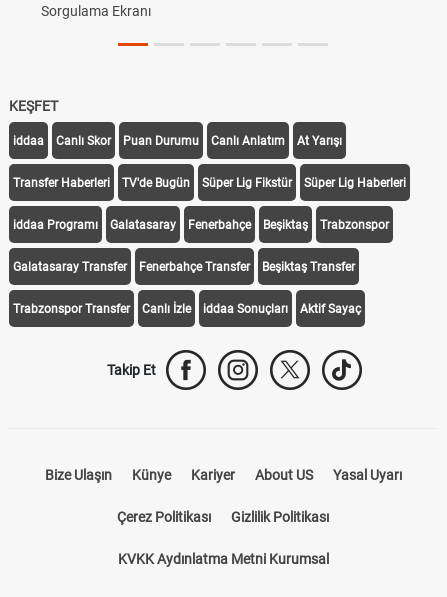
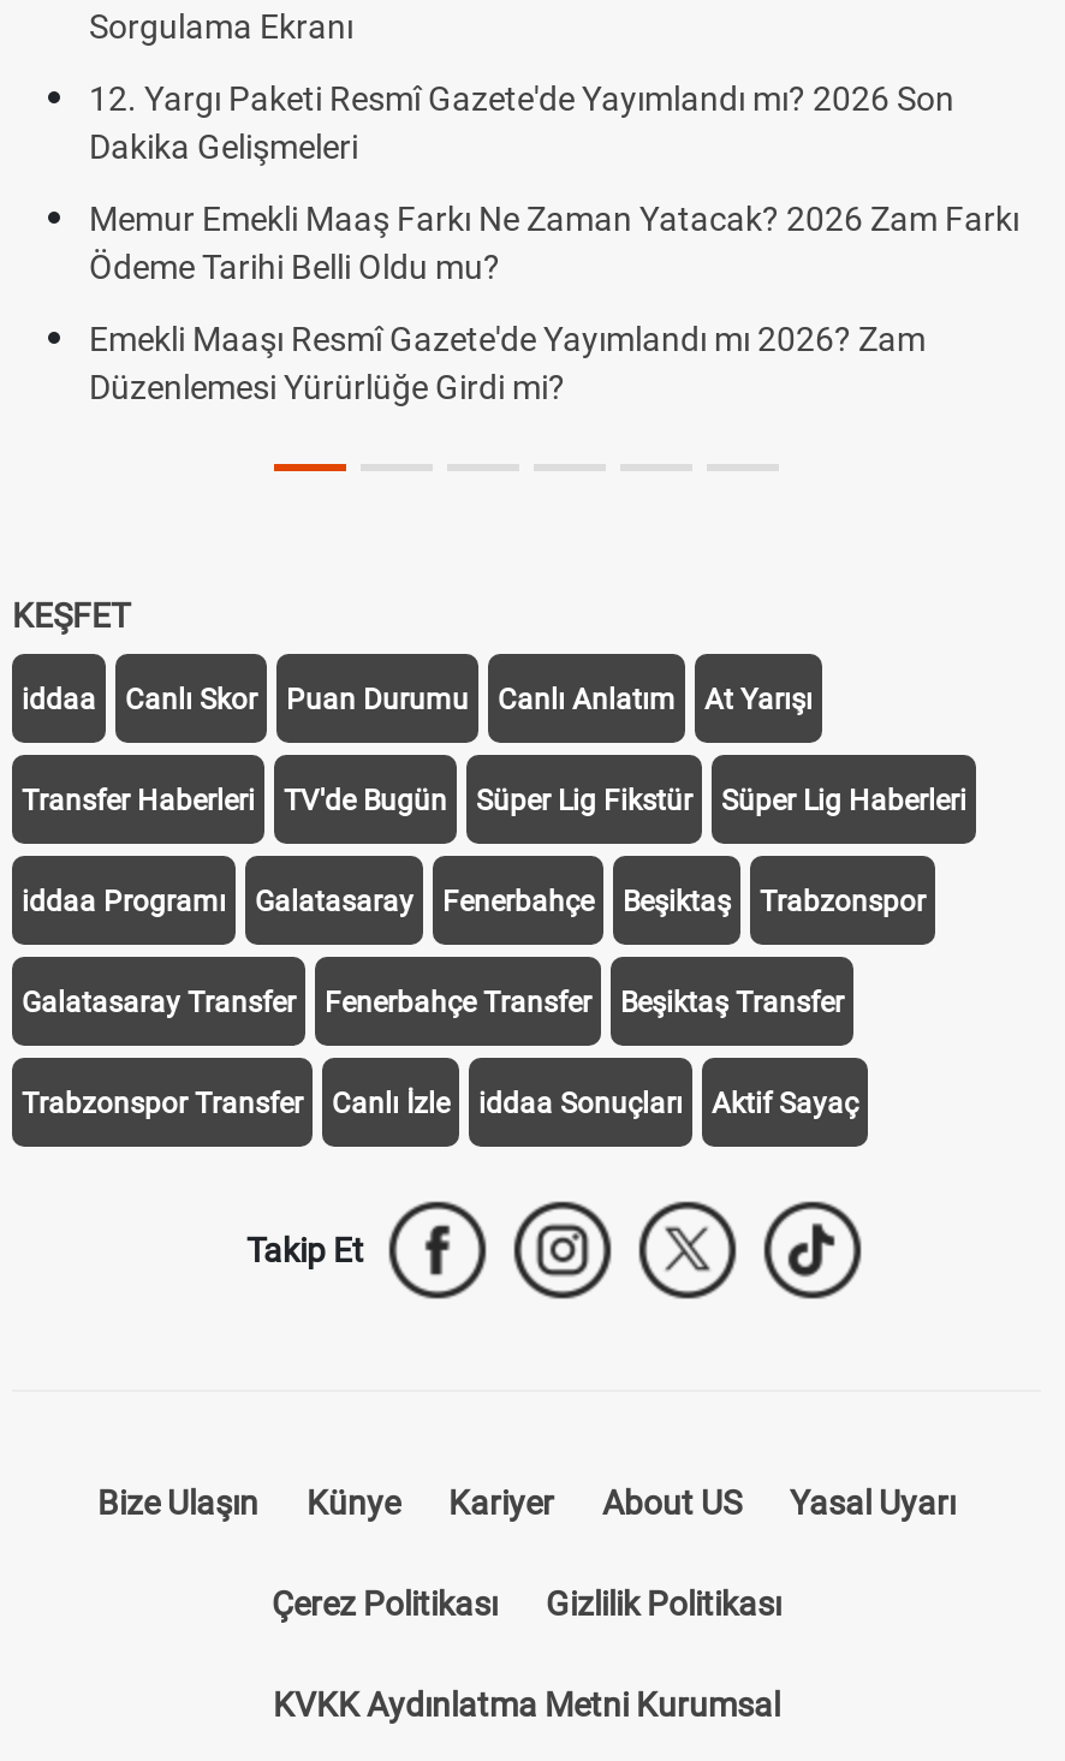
+ 12. Yargı Paketi Resmî Gazete'de Yayımlandı mı? 2026 Son
+ Dakika Gelişmeleri
+ Memur Emekli Maaş Farkı Ne Zaman Yatacak? 2026 Zam Farkı
+ Ödeme Tarihi Belli Oldu mu?
+ Emekli Maaşı Resmî Gazete'de Yayımlandı mı 2026? Zam
+ Düzenlemesi Yürürlüğe Girdi mi?
